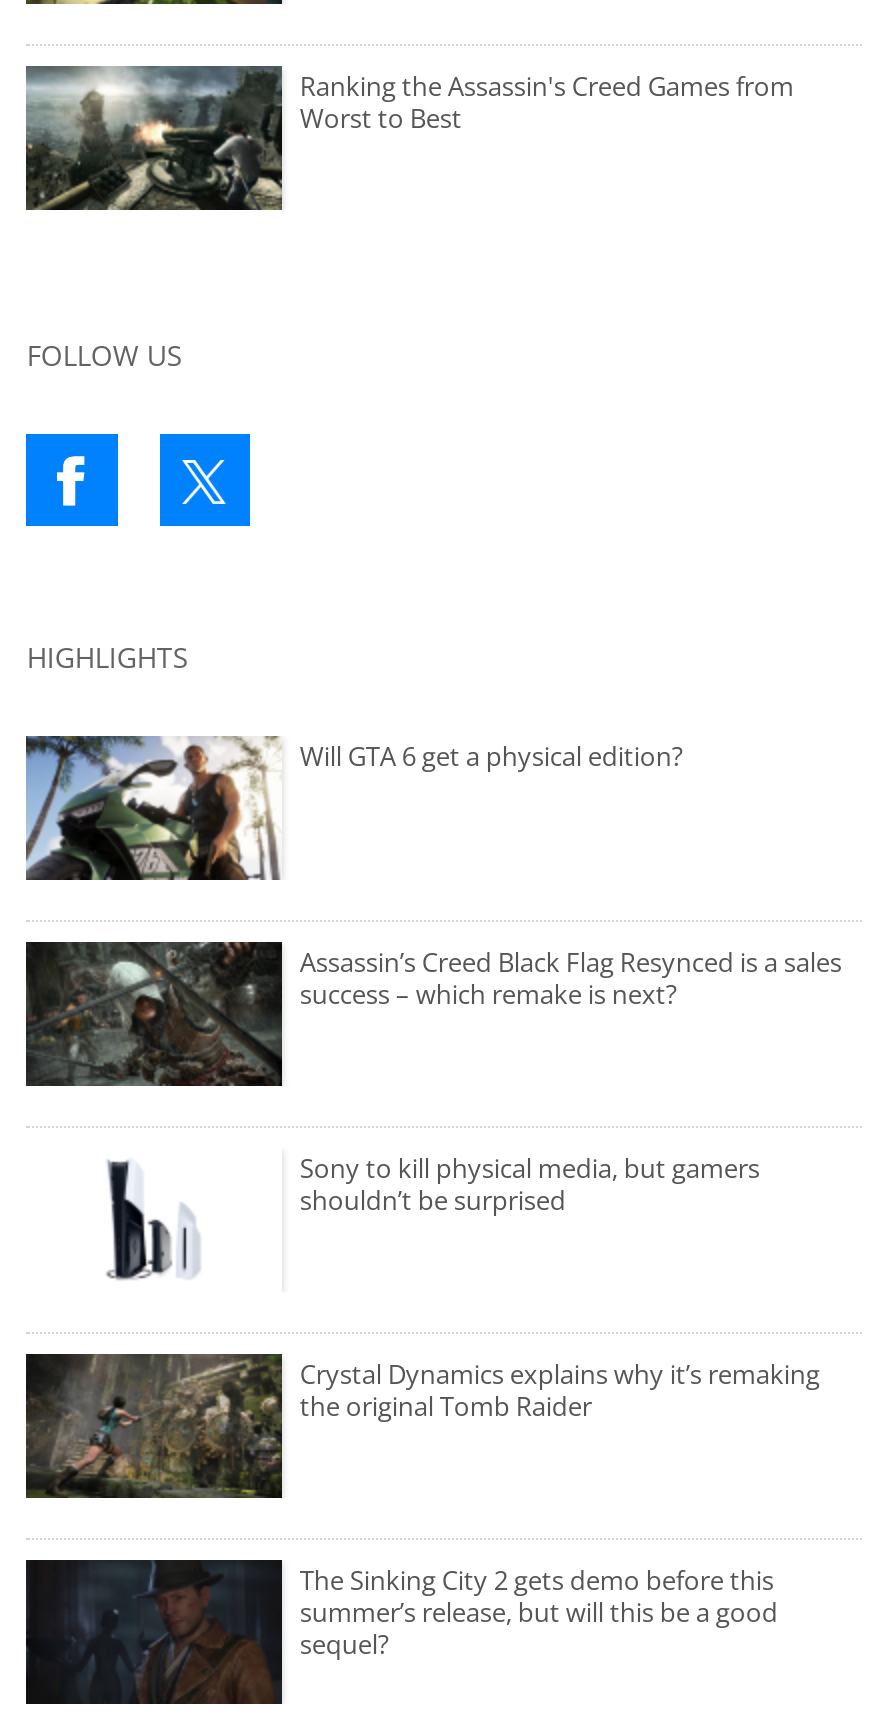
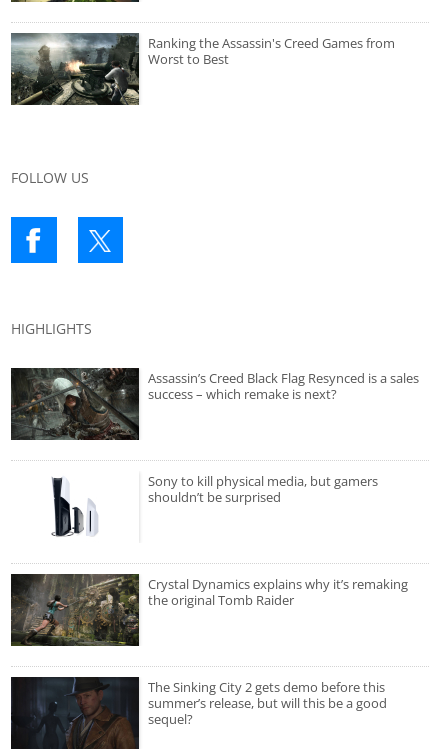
- [image]
- Will GTA 6 get a physical edition?
